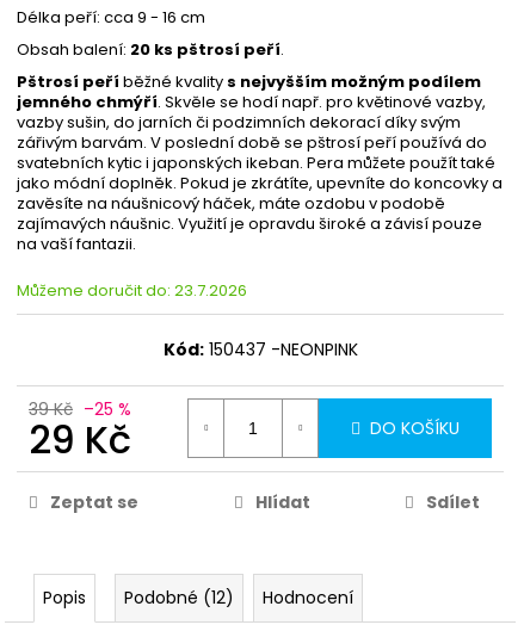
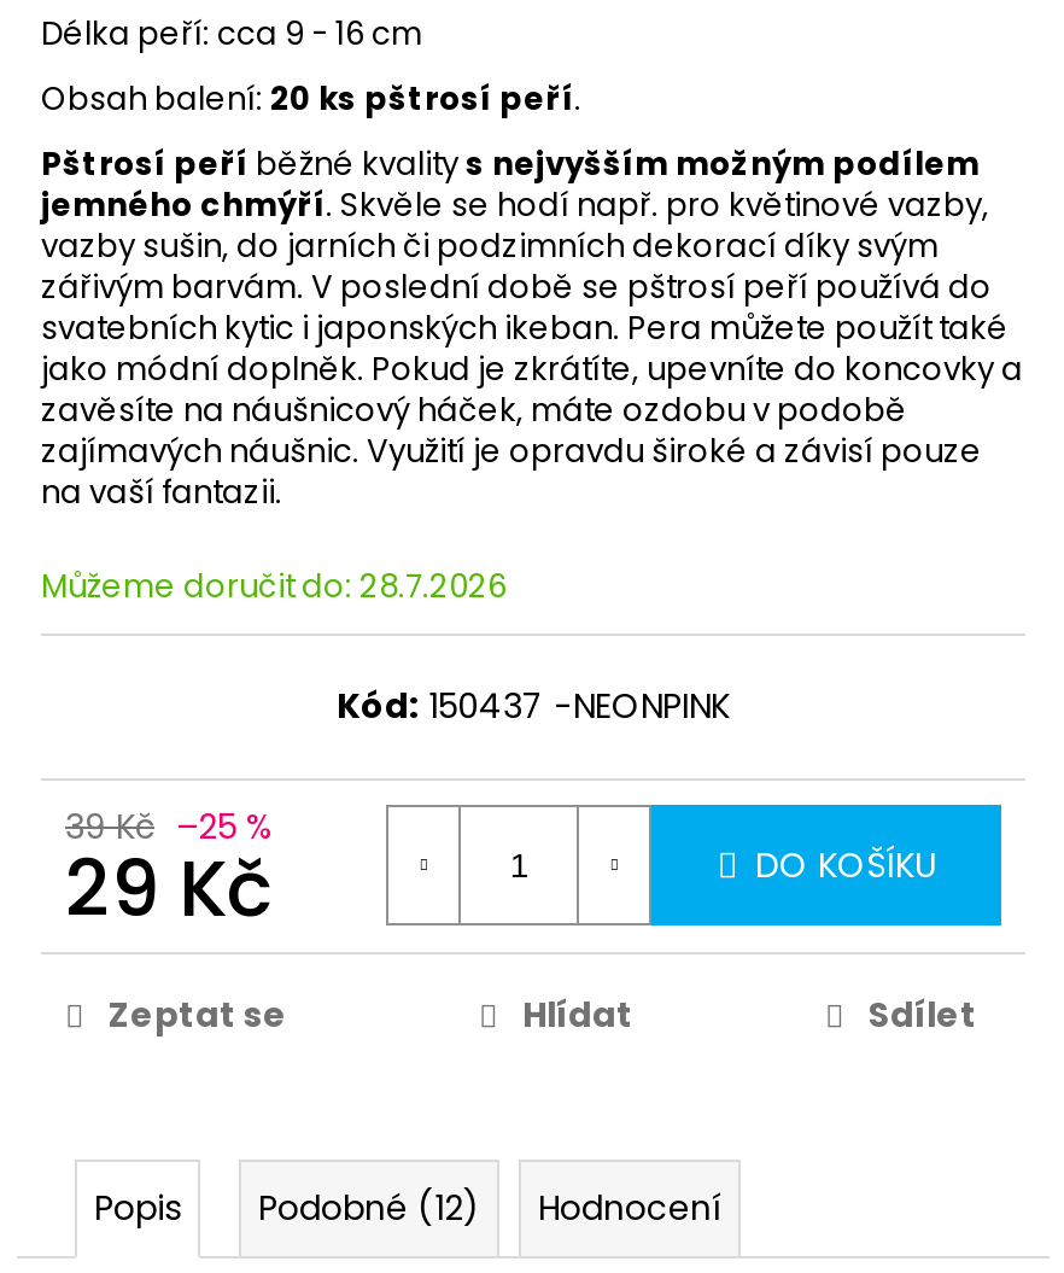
- Můžeme doručit do: 23.7.2026
+ Můžeme doručit do: 28.7.2026
